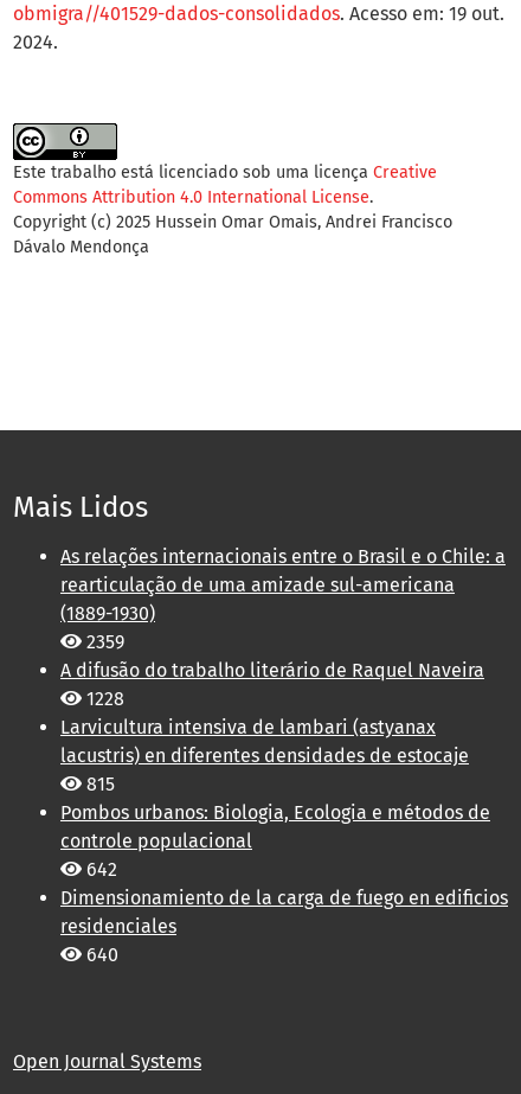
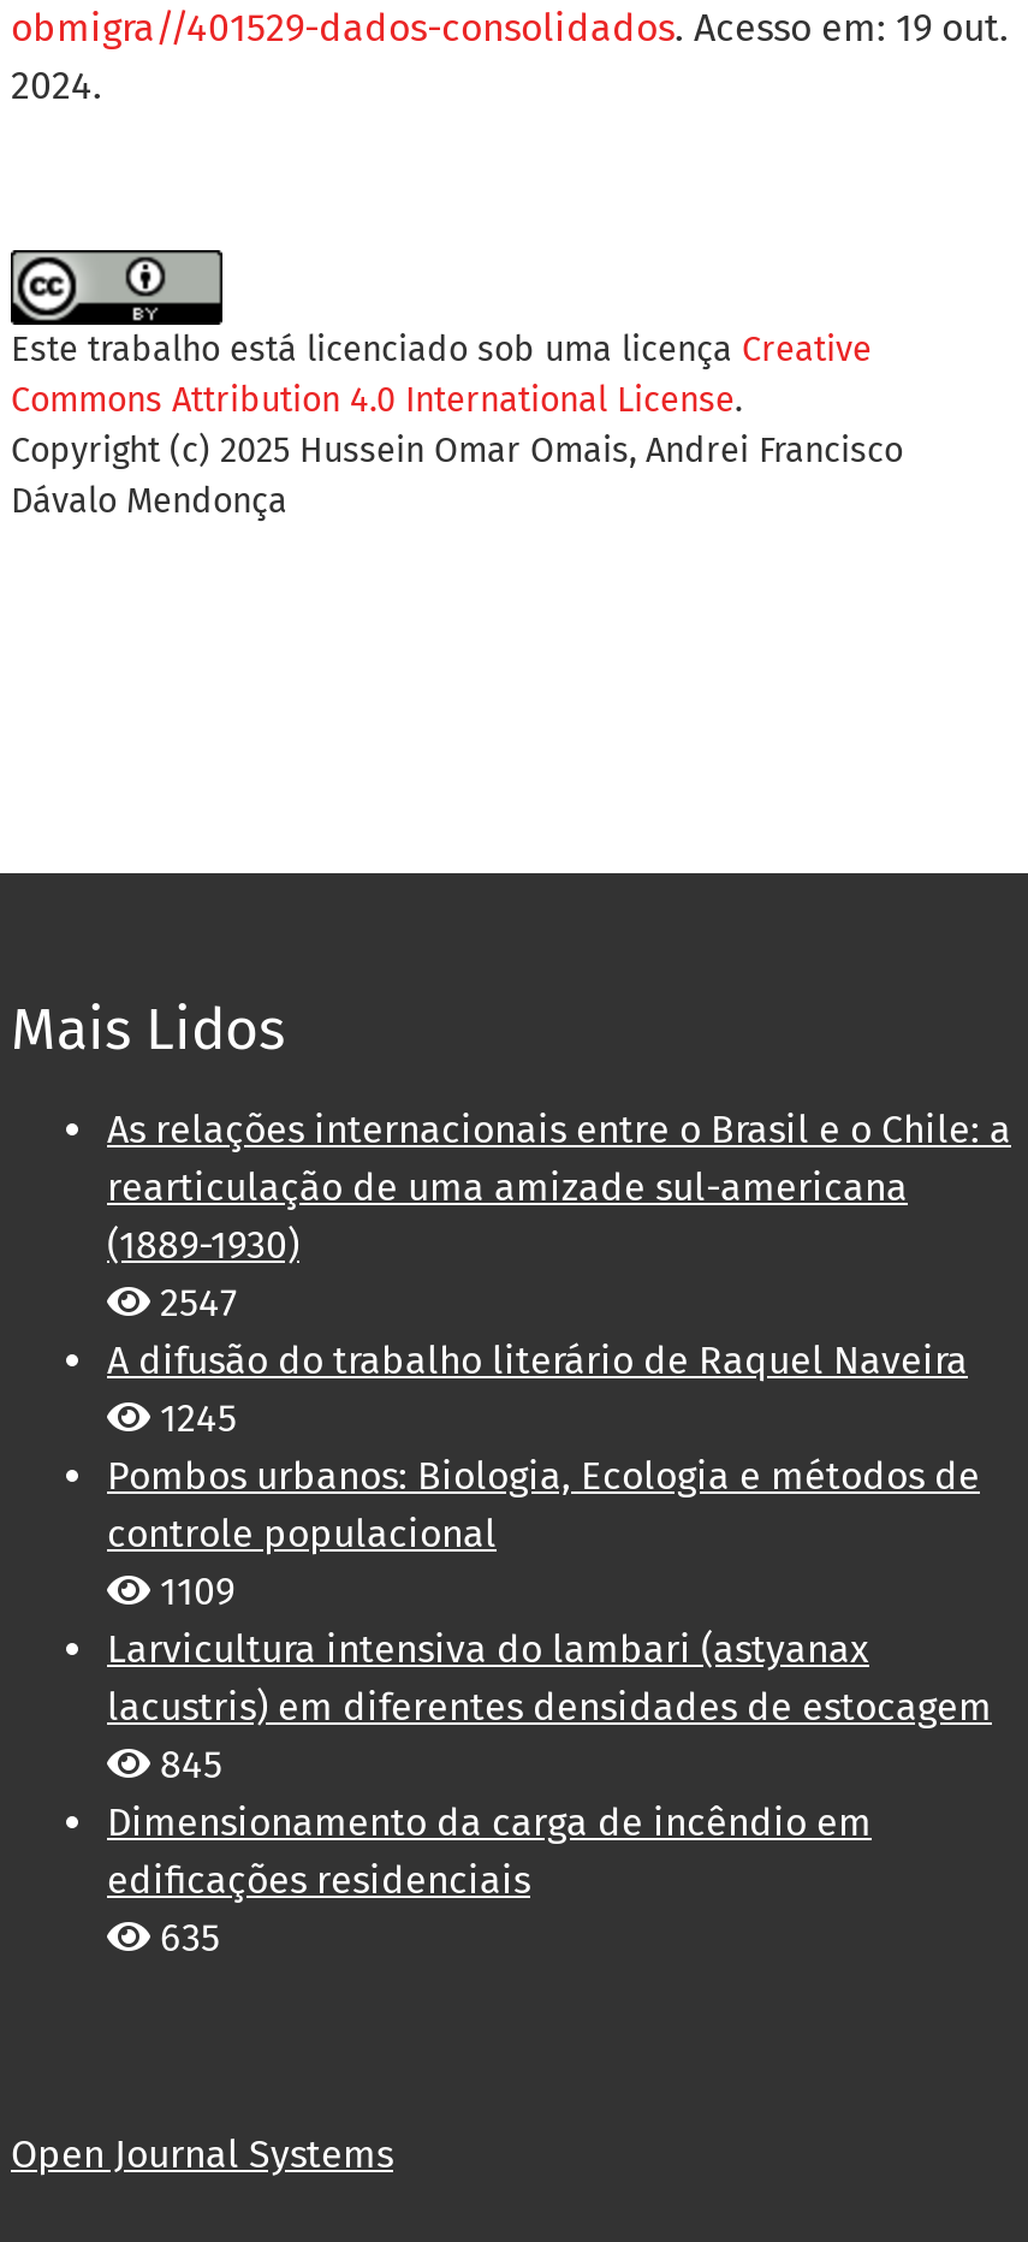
- 2359
+ 2547

- 1228
- Larvicultura intensiva de lambari (astyanax
- lacustris) en diferentes densidades de estocaje
- 815
+ 1245

moved up: Pombos urbanos: Biologia, Ecologia e métodos de | controle populacional

- 642
- Dimensionamiento de la carga de fuego en edificios
- residenciales
- 640
+ 1109
+ Larvicultura intensiva do lambari (astyanax
+ lacustris) em diferentes densidades de estocagem
+ 845
+ Dimensionamento da carga de incêndio em
+ edificações residenciais
+ 635
